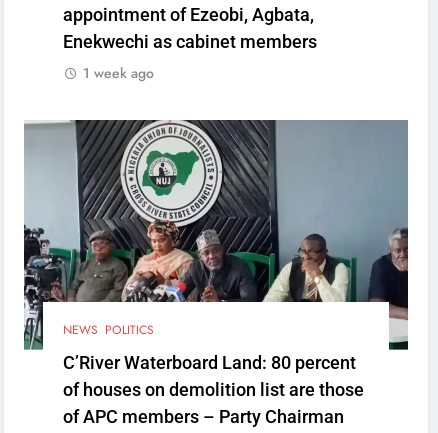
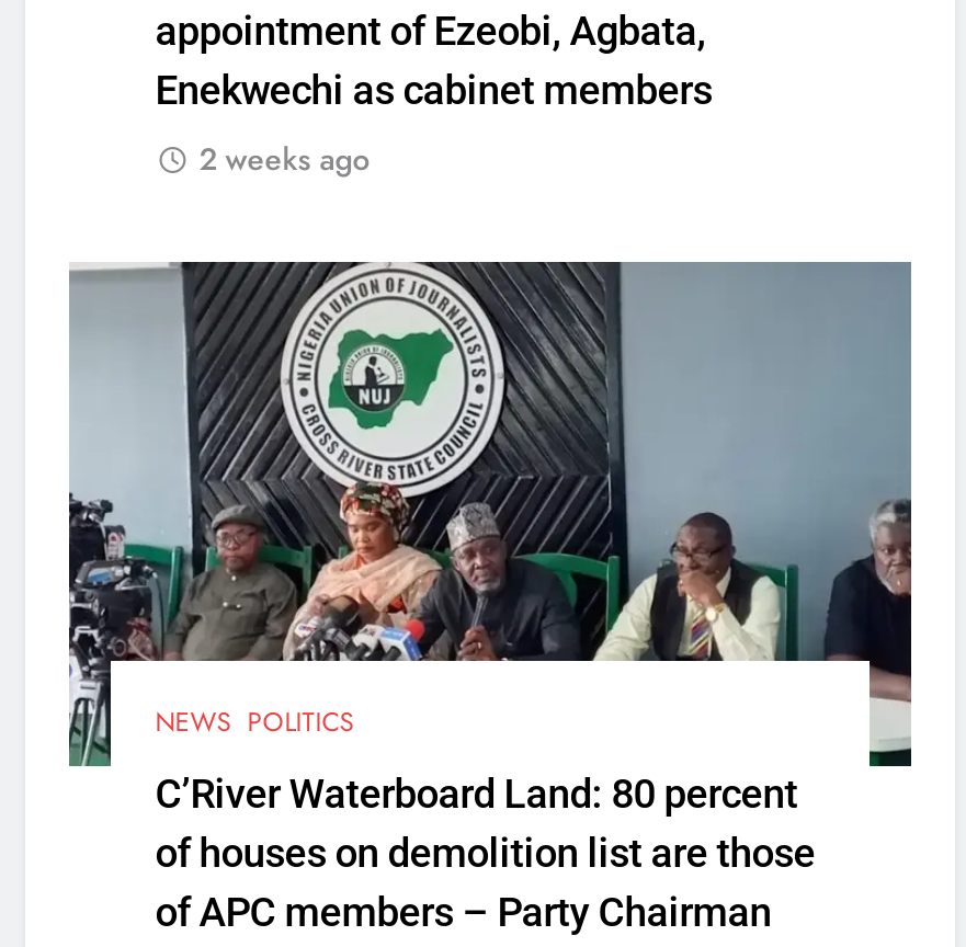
- 1 week ago
+ 2 weeks ago
